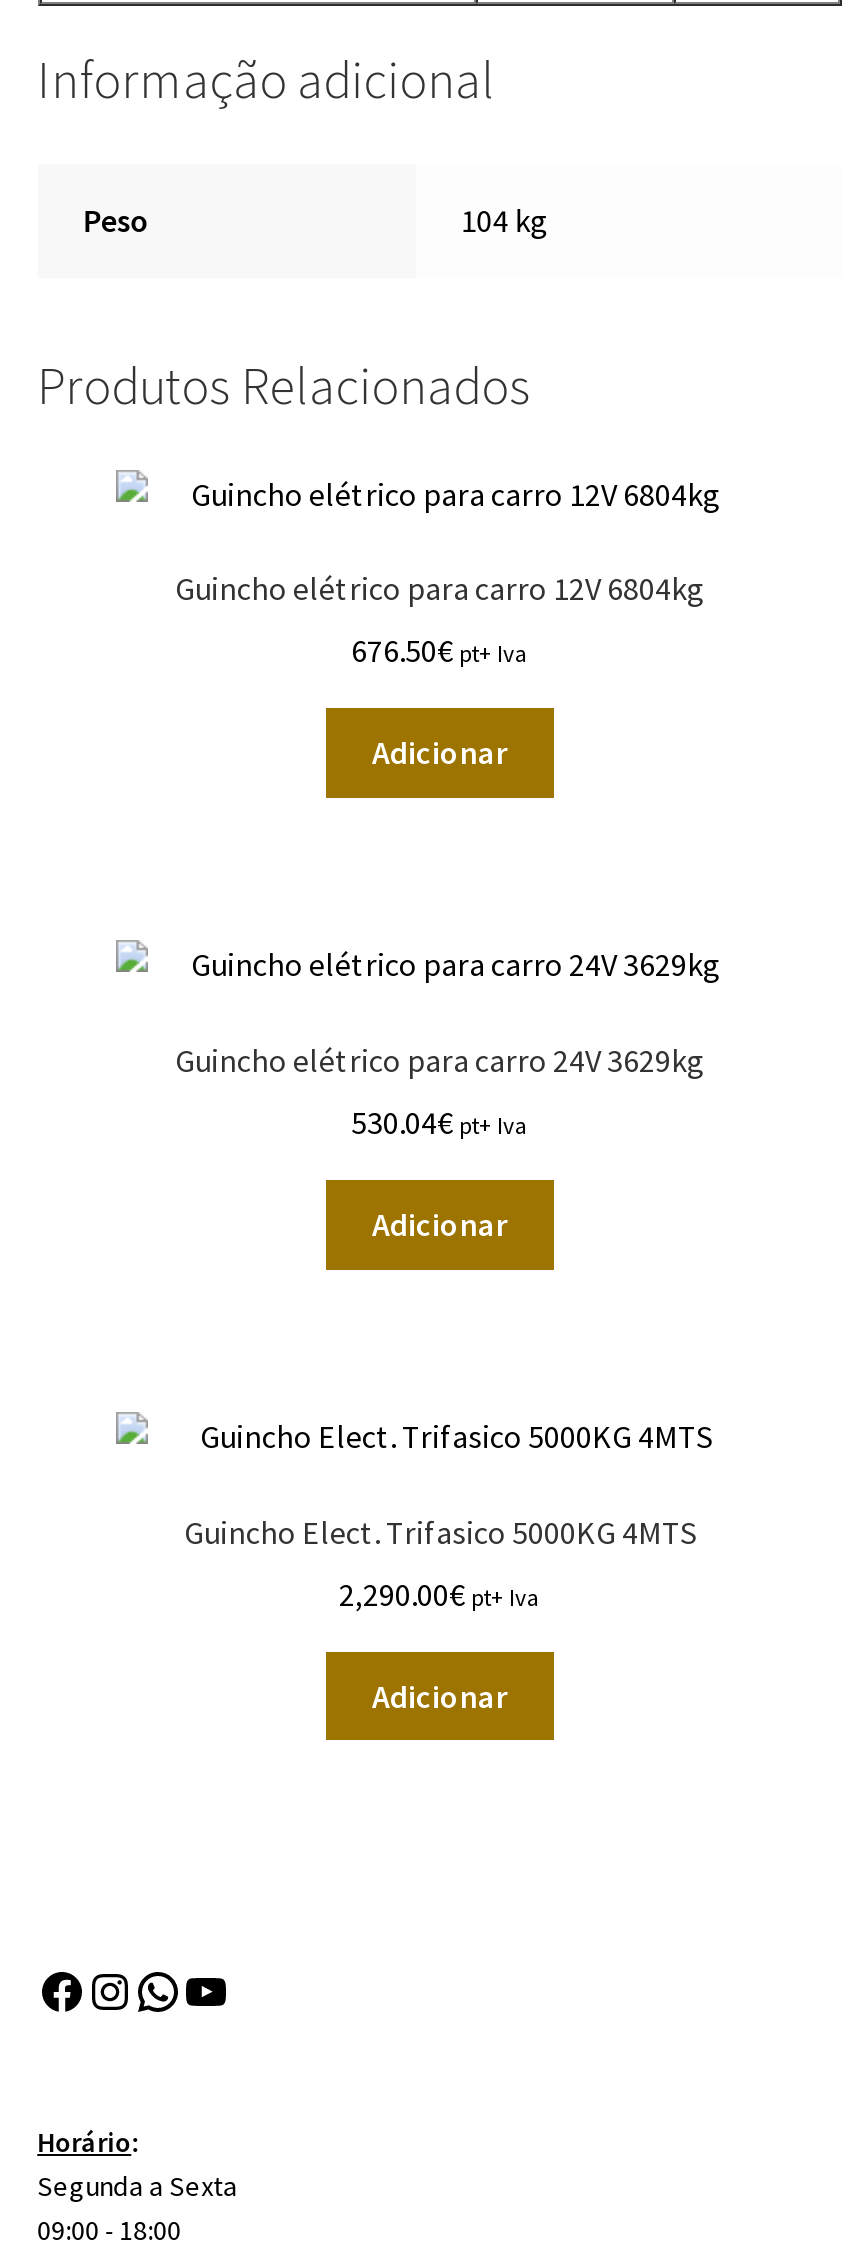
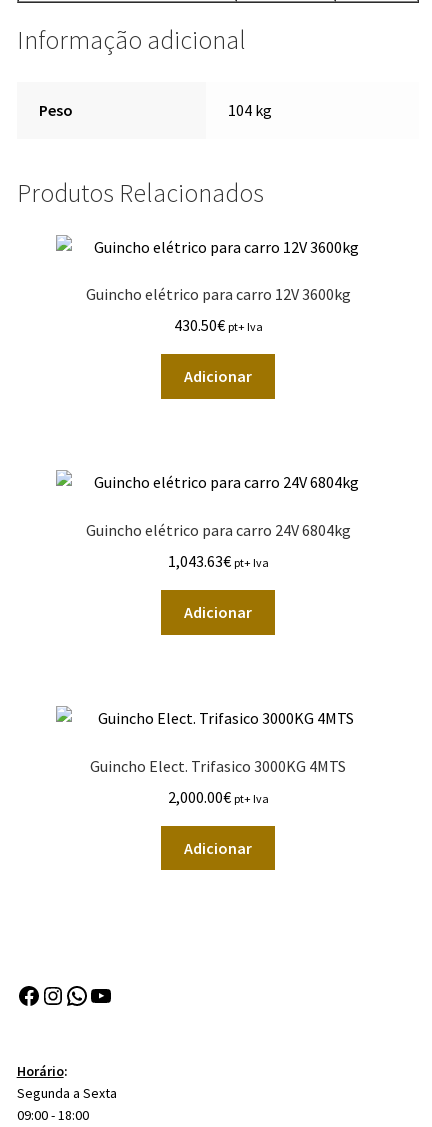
- Guincho elétrico para carro 12V 6804kg
+ Guincho elétrico para carro 12V 3600kg

- 676.50€ pt+ Iva
+ 430.50€ pt+ Iva

- Guincho elétrico para carro 24V 3629kg
+ Guincho elétrico para carro 24V 6804kg

- 530.04€ pt+ Iva
+ 1,043.63€ pt+ Iva

- Guincho Elect. Trifasico 5000KG 4MTS
+ Guincho Elect. Trifasico 3000KG 4MTS

- 2,290.00€ pt+ Iva
+ 2,000.00€ pt+ Iva
